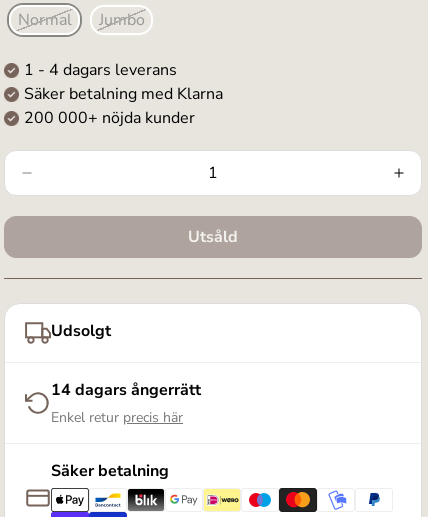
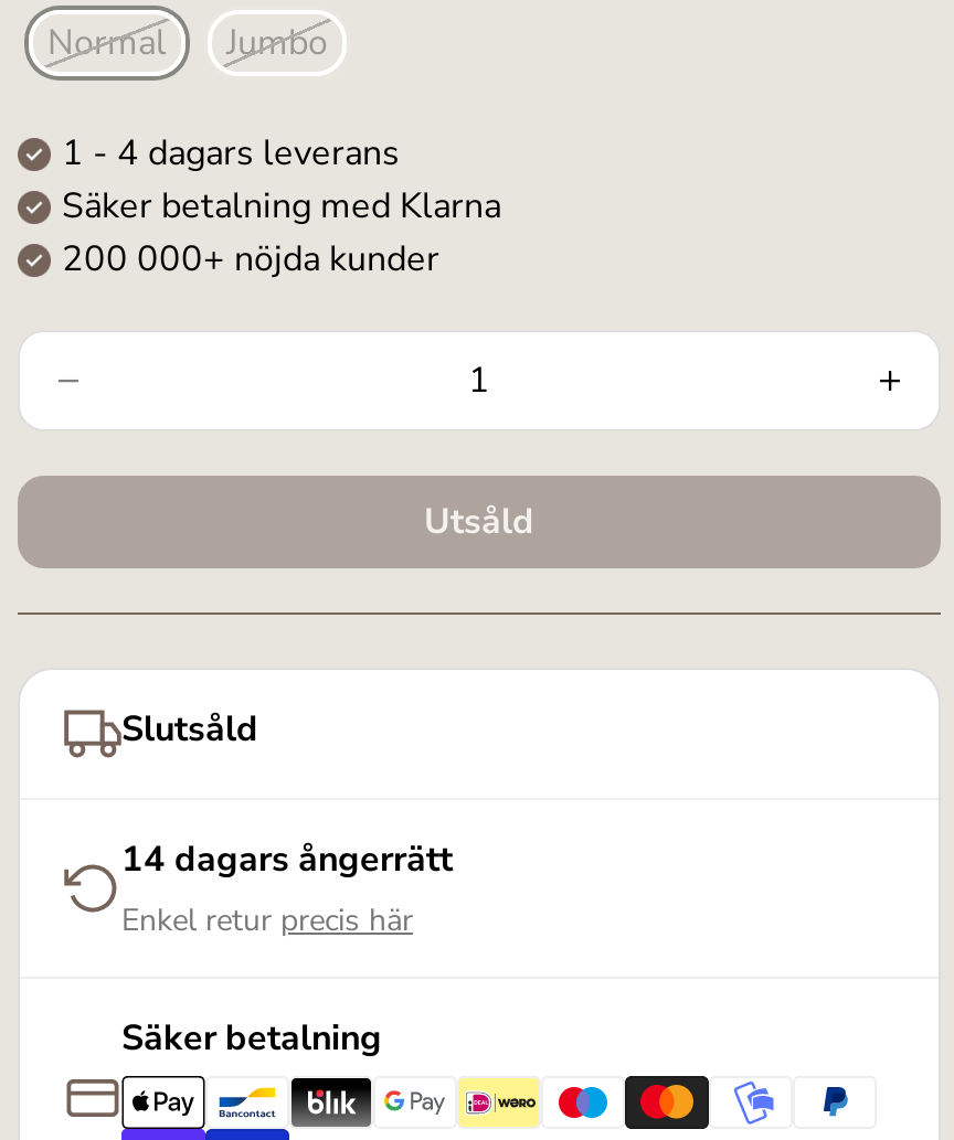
- Udsolgt
+ Slutsåld
